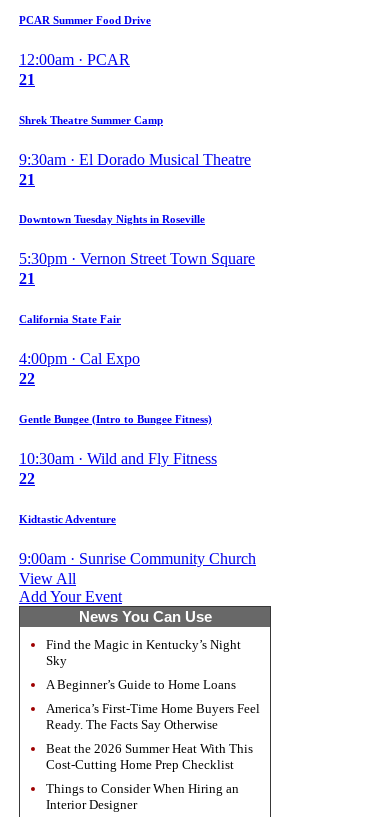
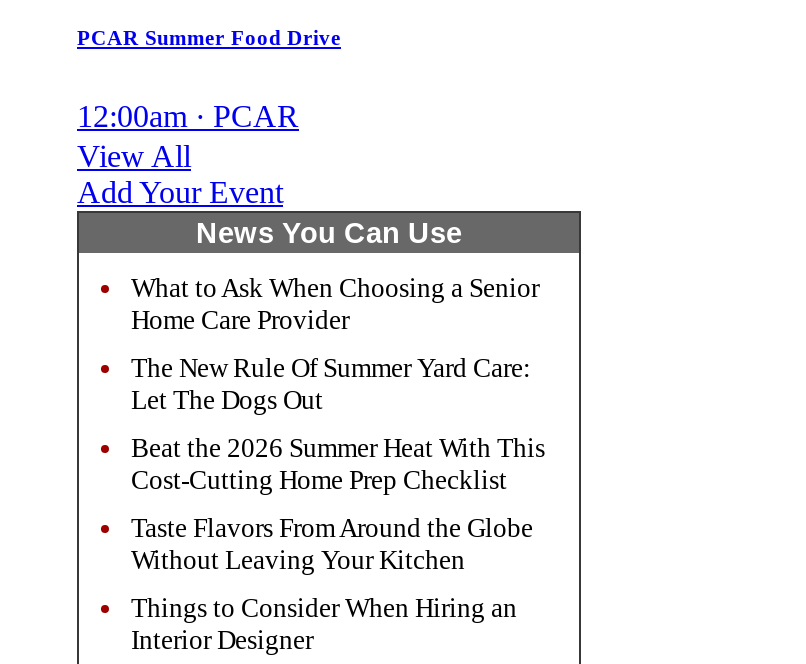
- 21
- Shrek Theatre Summer Camp
- 9:30am · El Dorado Musical Theatre
- 21
- Downtown Tuesday Nights in Roseville
- 5:30pm · Vernon Street Town Square
- 21
- California State Fair
- 4:00pm · Cal Expo
- 22
- Gentle Bungee (Intro to Bungee Fitness)
- 10:30am · Wild and Fly Fitness
- 22
- Kidtastic Adventure
- 9:00am · Sunrise Community Church

moved up: View All | Add Your Event | News You Can Use

- Find the Magic in Kentucky’s Night
- Sky
- A Beginner’s Guide to Home Loans
- America’s First-Time Home Buyers Feel
- Ready. The Facts Say Otherwise
+ What to Ask When Choosing a Senior
+ Home Care Provider
+ The New Rule Of Summer Yard Care:
+ Let The Dogs Out

moved up: Beat the 2026 Summer Heat With This | Cost-Cutting Home Prep Checklist

+ Taste Flavors From Around the Globe
+ Without Leaving Your Kitchen
